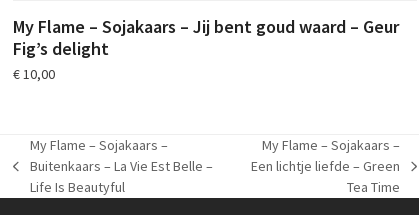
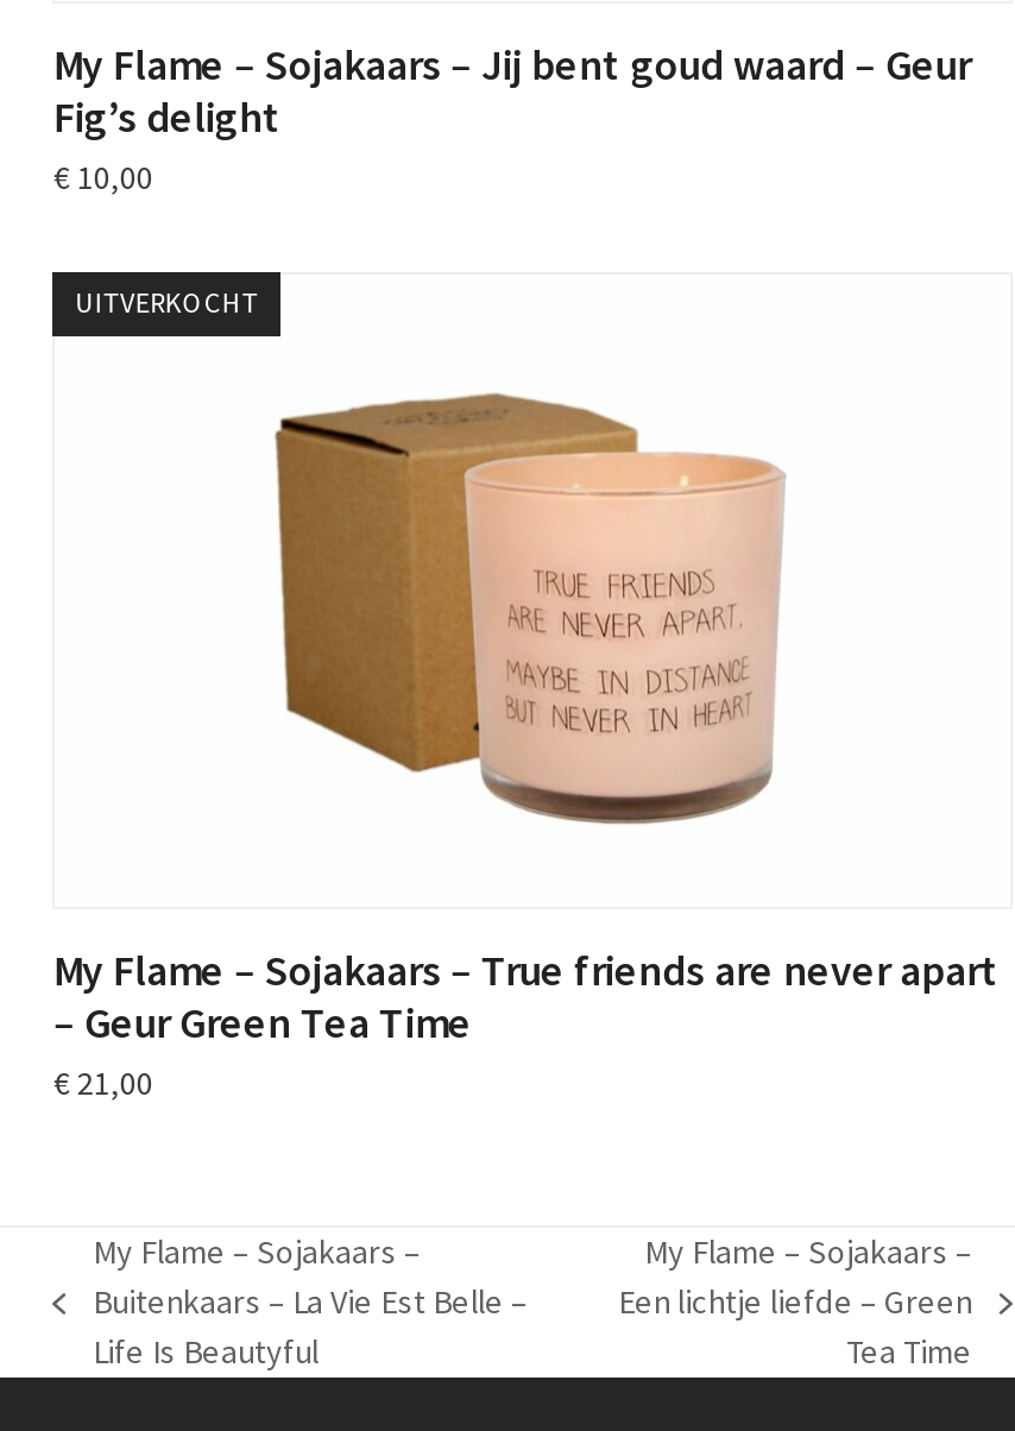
+ My Flame – Sojakaars – True friends are never apart
+ – Geur Green Tea Time
+ €21,00

+ UITVERKOCHT

+ [image]
